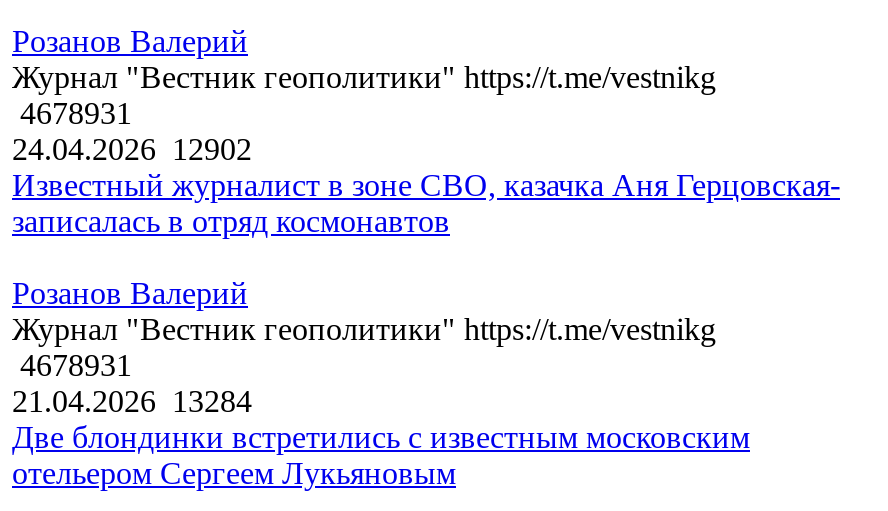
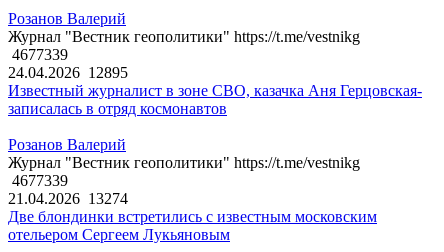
- 4678931
+ 4677339

- 24.04.2026 12902
+ 24.04.2026 12895

- 4678931
+ 4677339

- 21.04.2026 13284
+ 21.04.2026 13274
